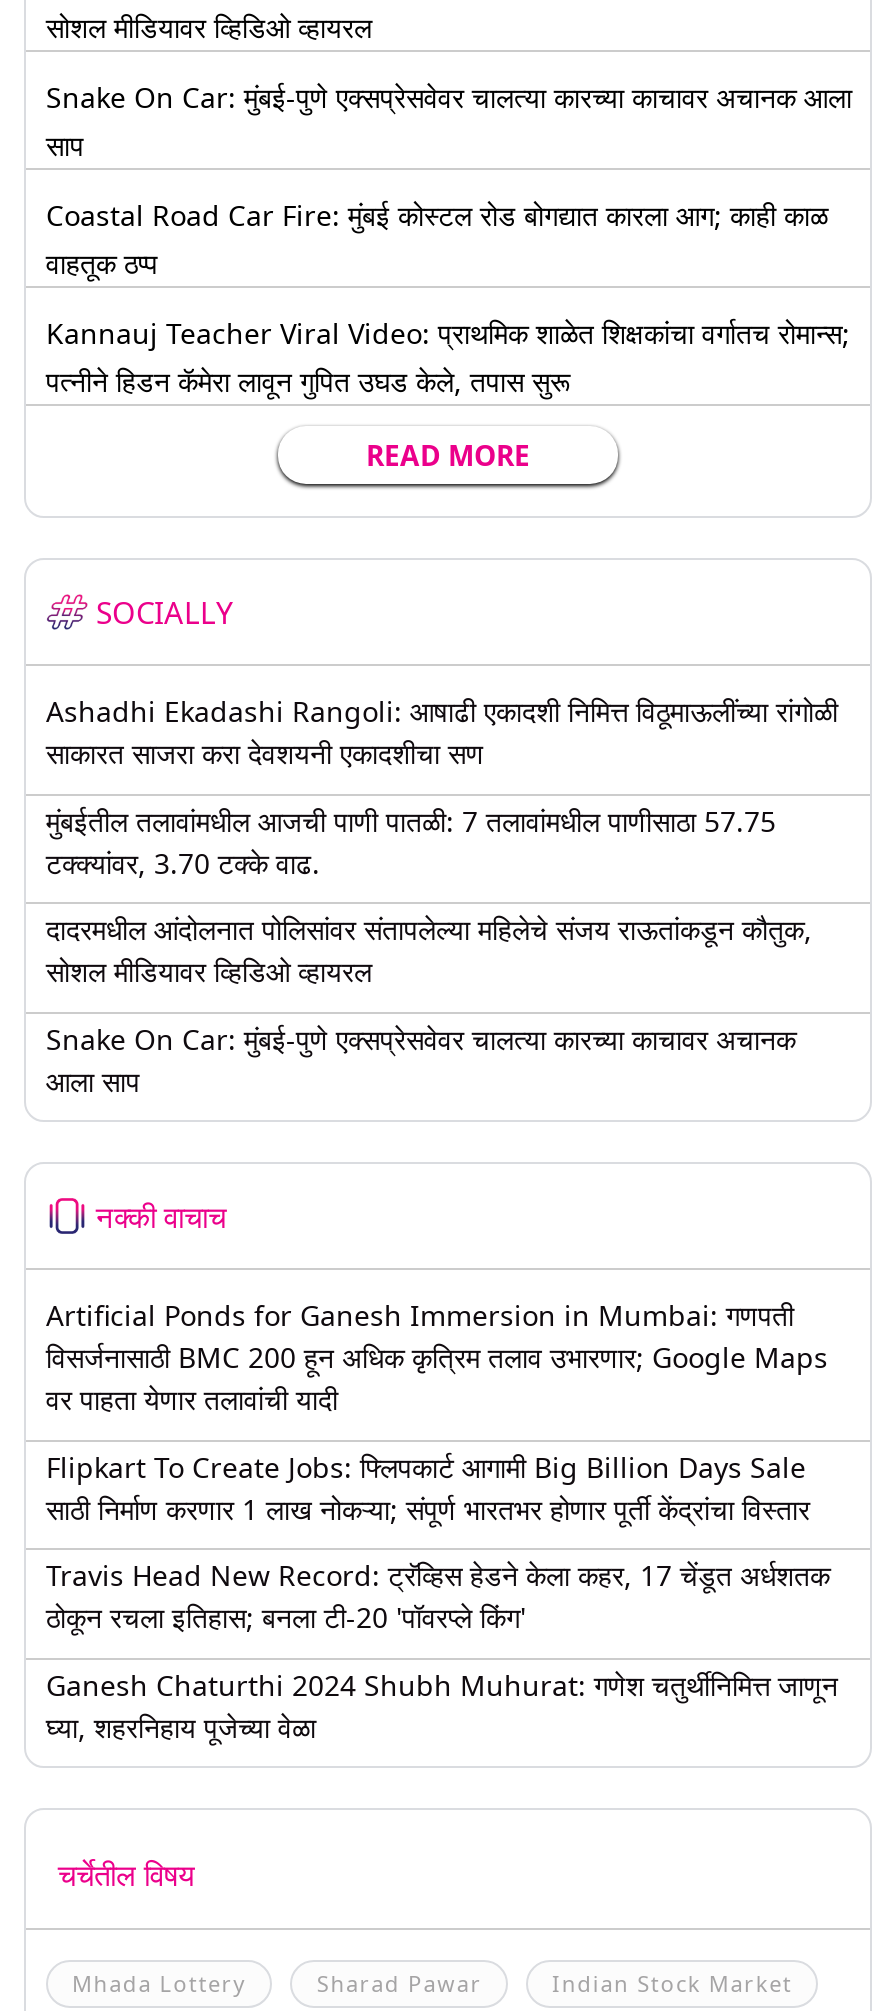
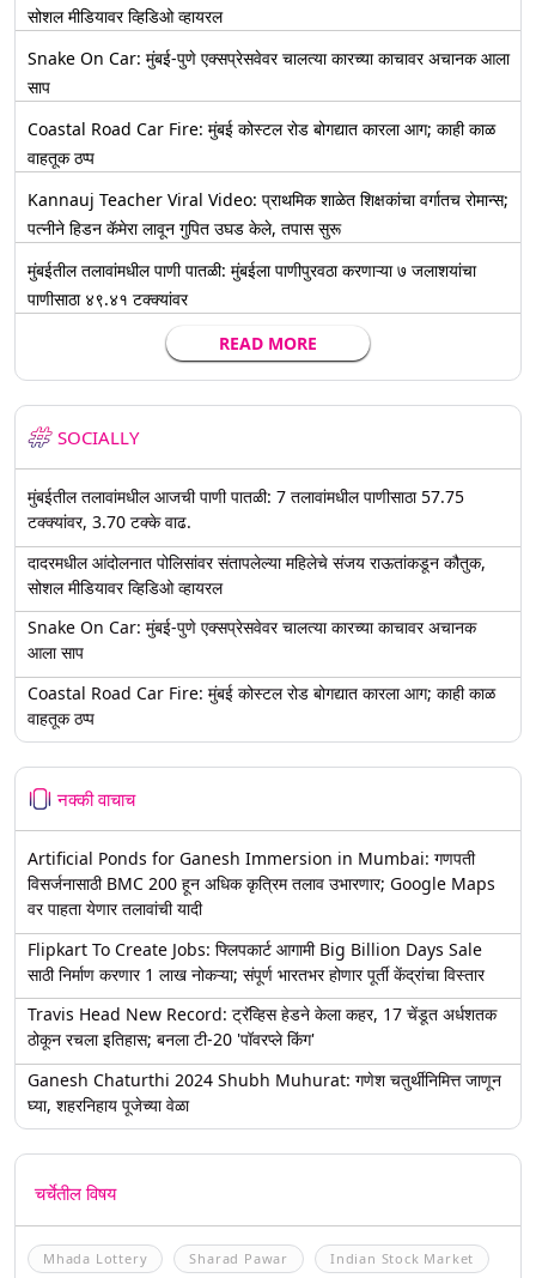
+ मुंबईतील तलावांमधील पाणी पातळी: मुंबईला पाणीपुरवठा करणाऱ्या ७ जलाशयांचा
+ पाणीसाठा ४९.४१ टक्क्यांवर

- Ashadhi Ekadashi Rangoli: आषाढी एकादशी निमित्त विठूमाऊलींच्या रांगोळी
- साकारत साजरा करा देवशयनी एकादशीचा सण

+ Coastal Road Car Fire: मुंबई कोस्टल रोड बोगद्यात कारला आग; काही काळ
+ वाहतूक ठप्प
